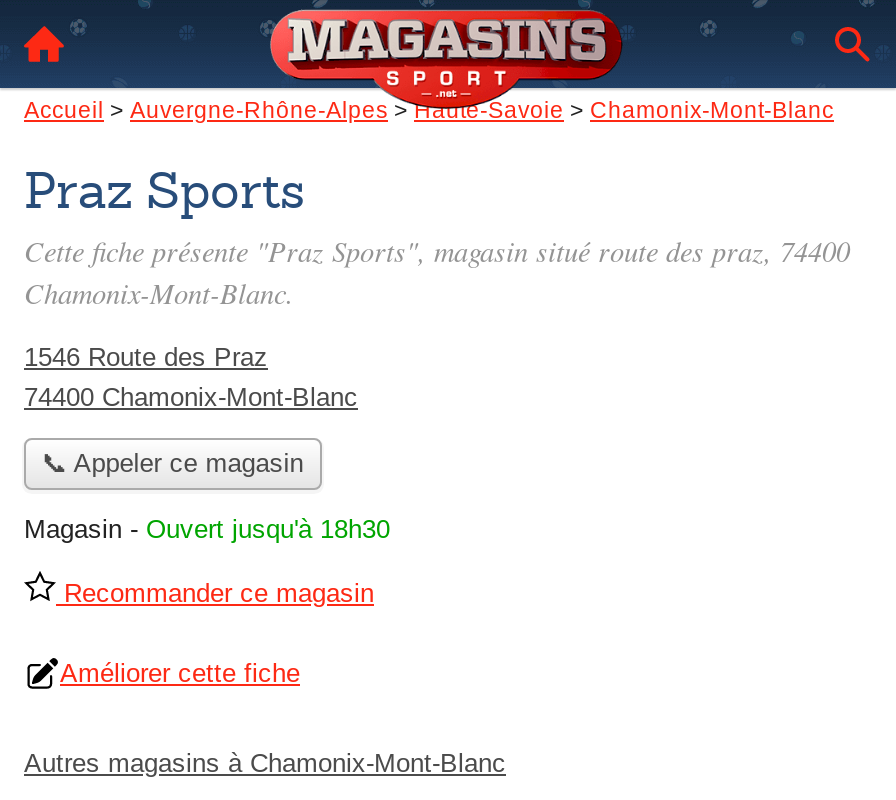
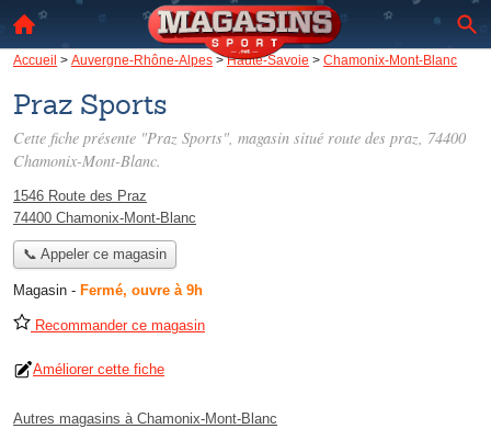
- Magasin - Ouvert jusqu'à 18h30
+ Magasin - Fermé, ouvre à 9h
